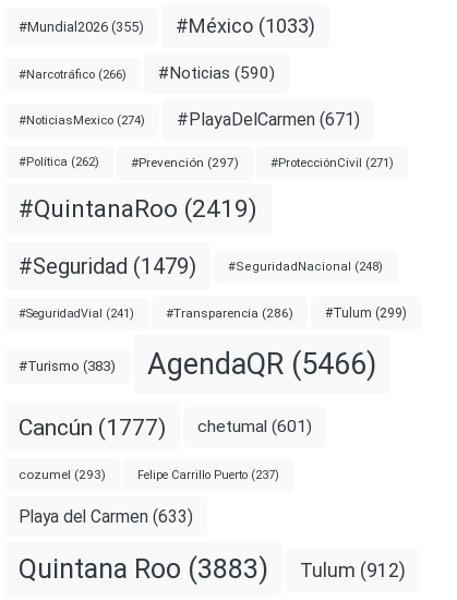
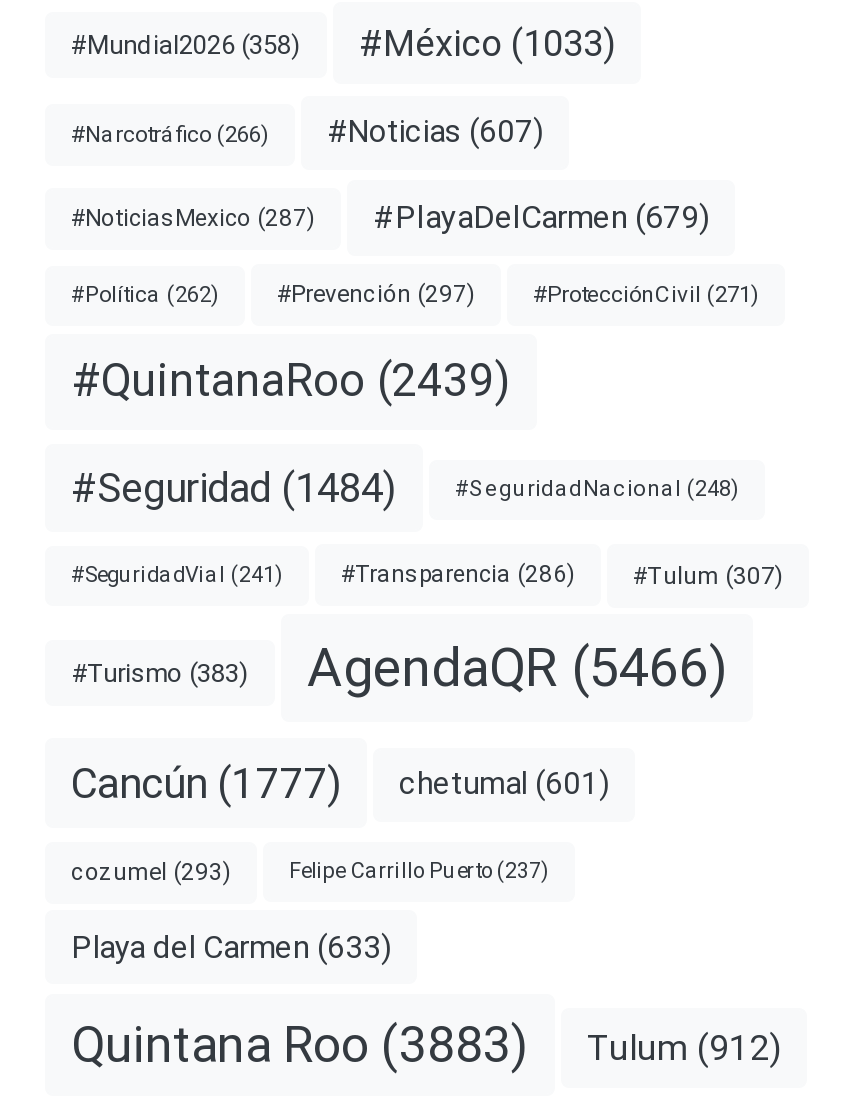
- #Mundial2026 (355) #México (1033)
+ #Mundial2026 (358) #México (1033)

- #Noticias (590)
+ #Noticias (607)

- #NoticiasMexico (274)
+ #NoticiasMexico (287)

- #PlayaDelCarmen (671)
+ #PlayaDelCarmen (679)

- #QuintanaRoo (2419)
+ #QuintanaRoo (2439)

- #Seguridad (1479)
+ #Seguridad (1484)

- #Tulum (299)
+ #Tulum (307)
